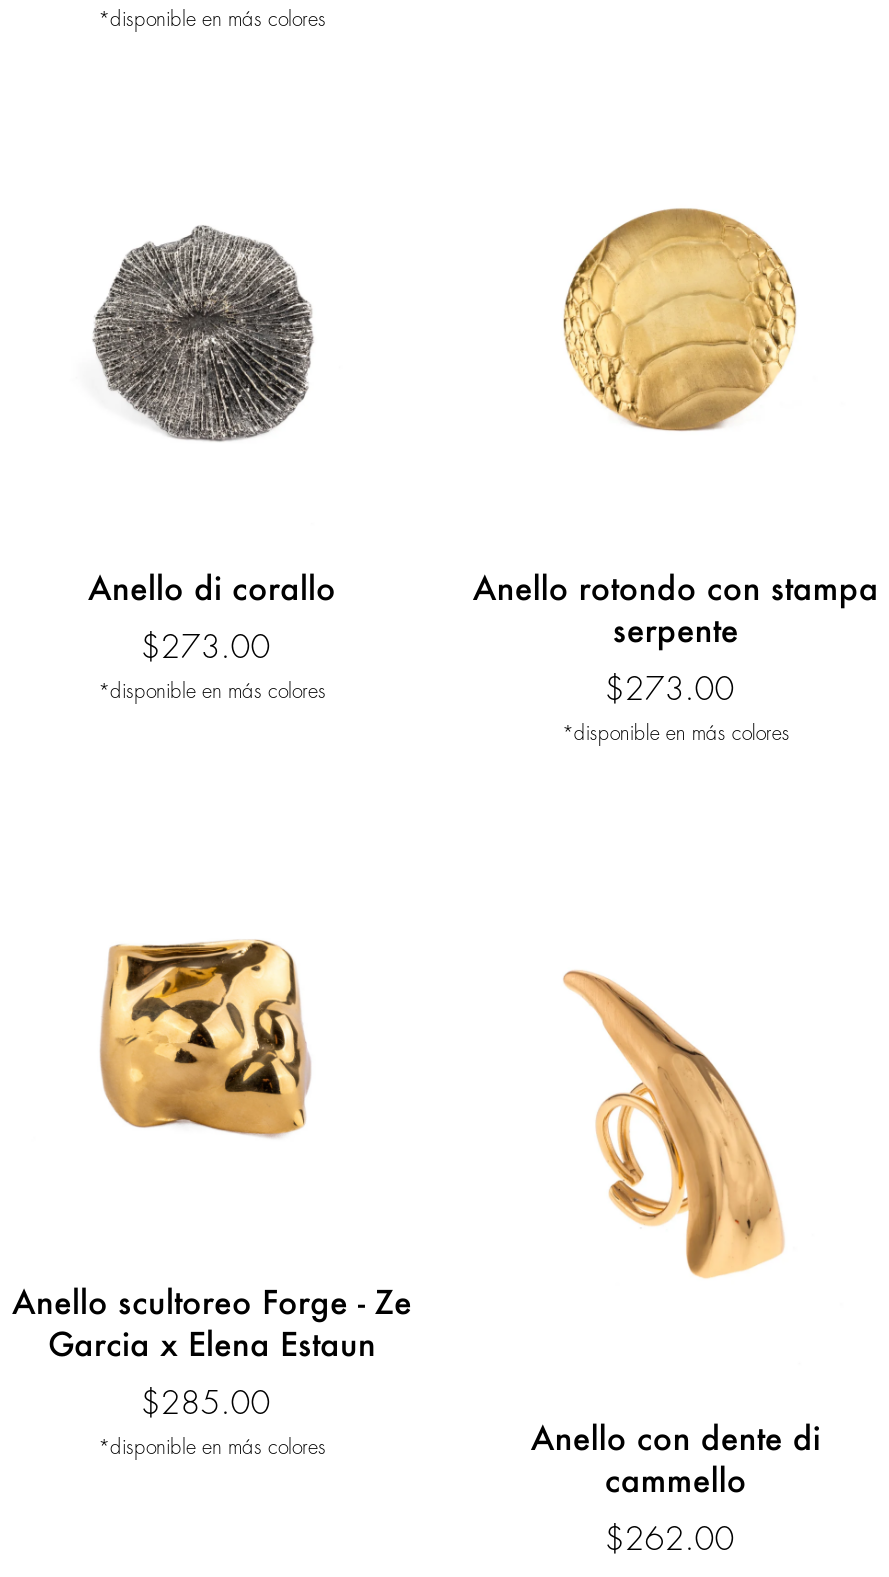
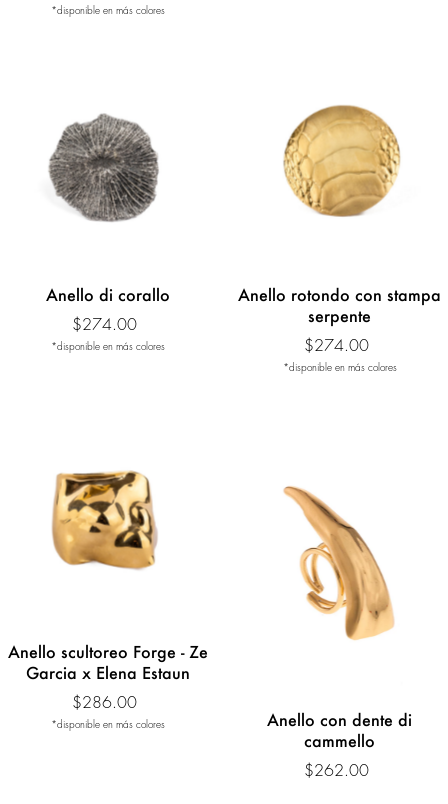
- $273.00
+ $274.00

- $273.00
+ $274.00

- $285.00
+ $286.00
